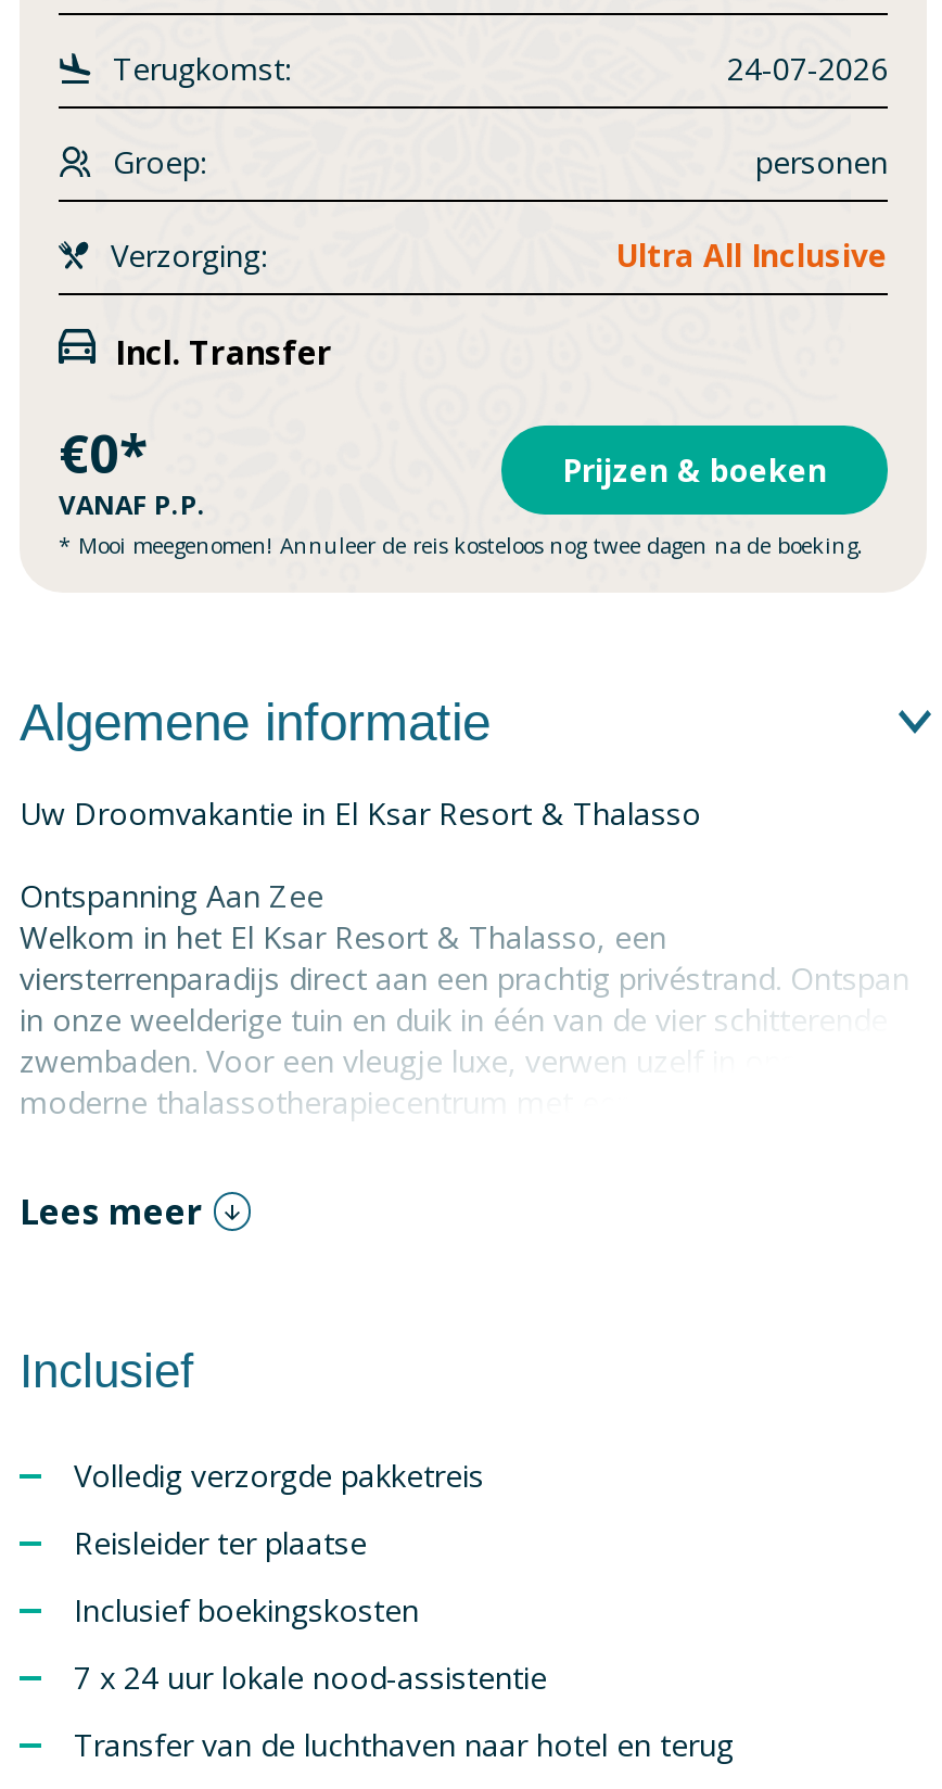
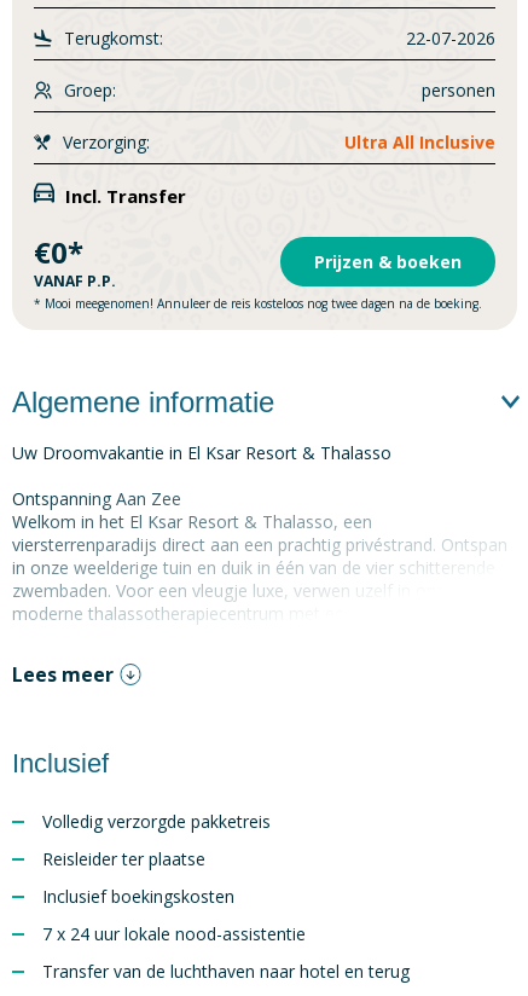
- 24-07-2026
+ 22-07-2026
